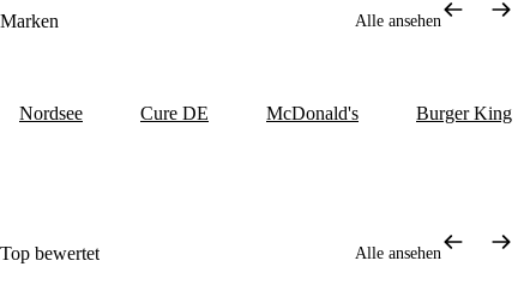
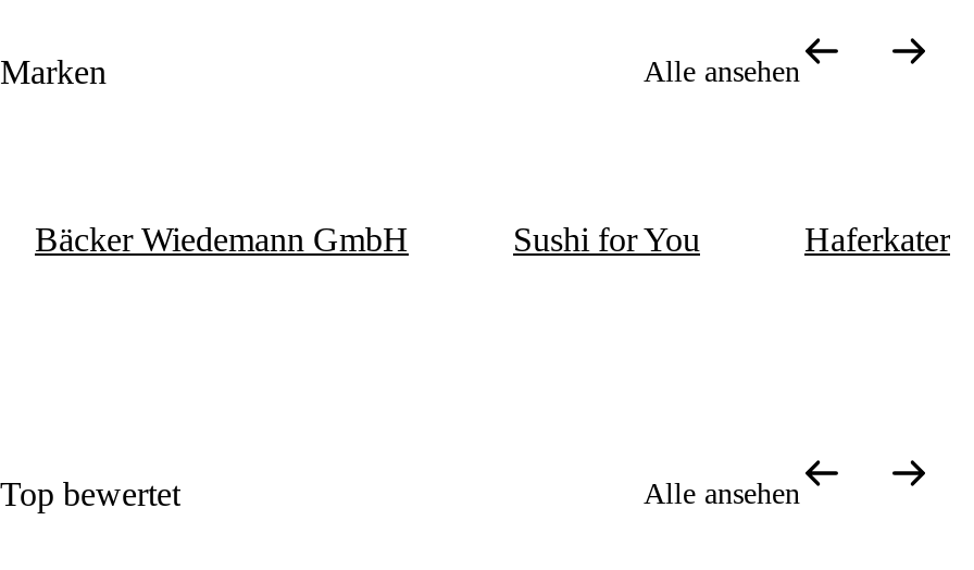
- Nordsee
- Cure DE
- McDonald's
- Burger King
+ Bäcker Wiedemann GmbH
+ Sushi for You
+ Haferkater
